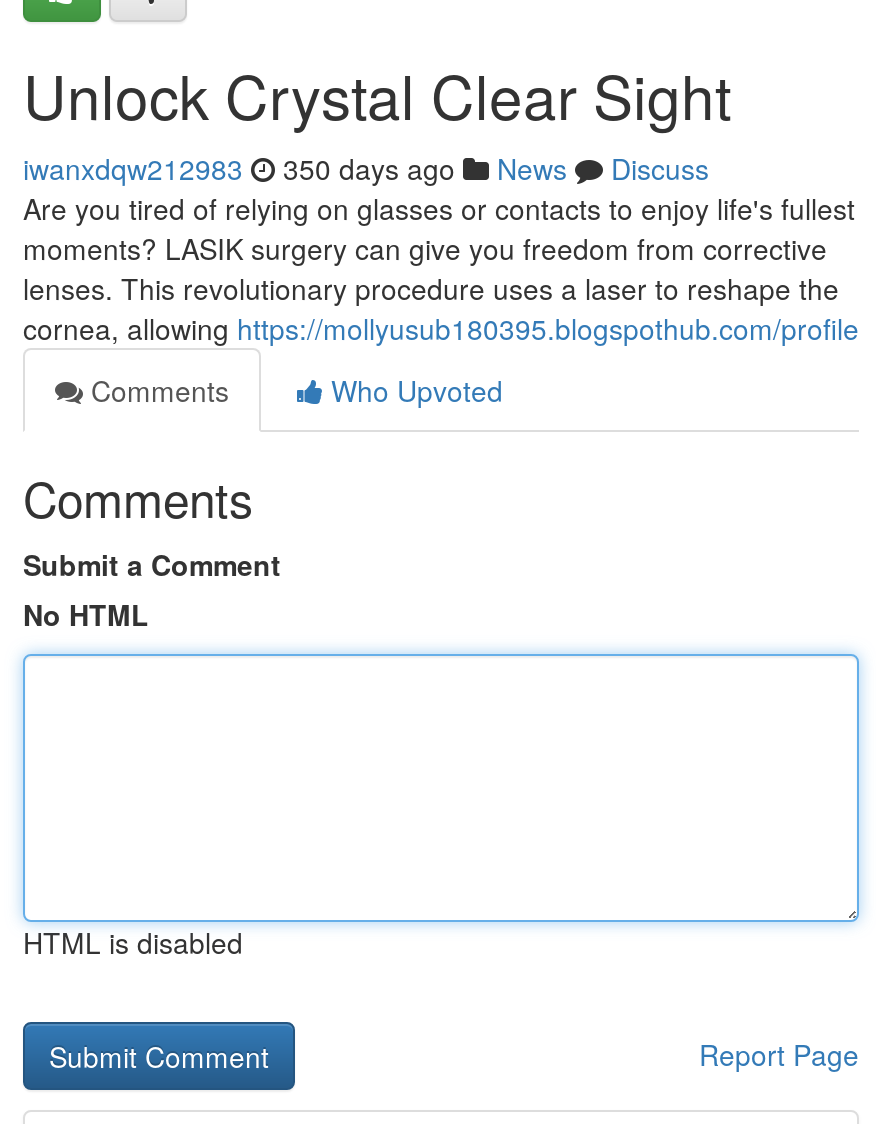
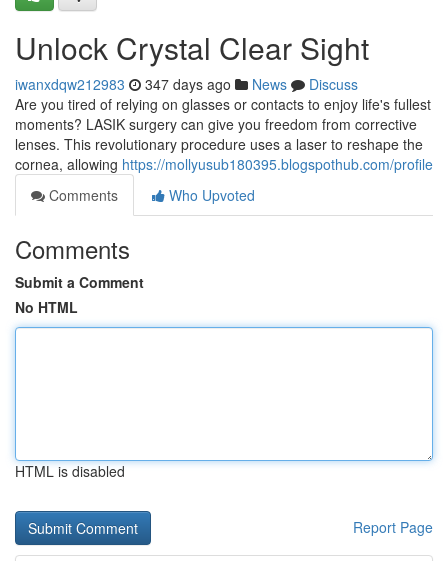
- iwanxdqw212983 350 days ago News Discuss
+ iwanxdqw212983 347 days ago News Discuss
